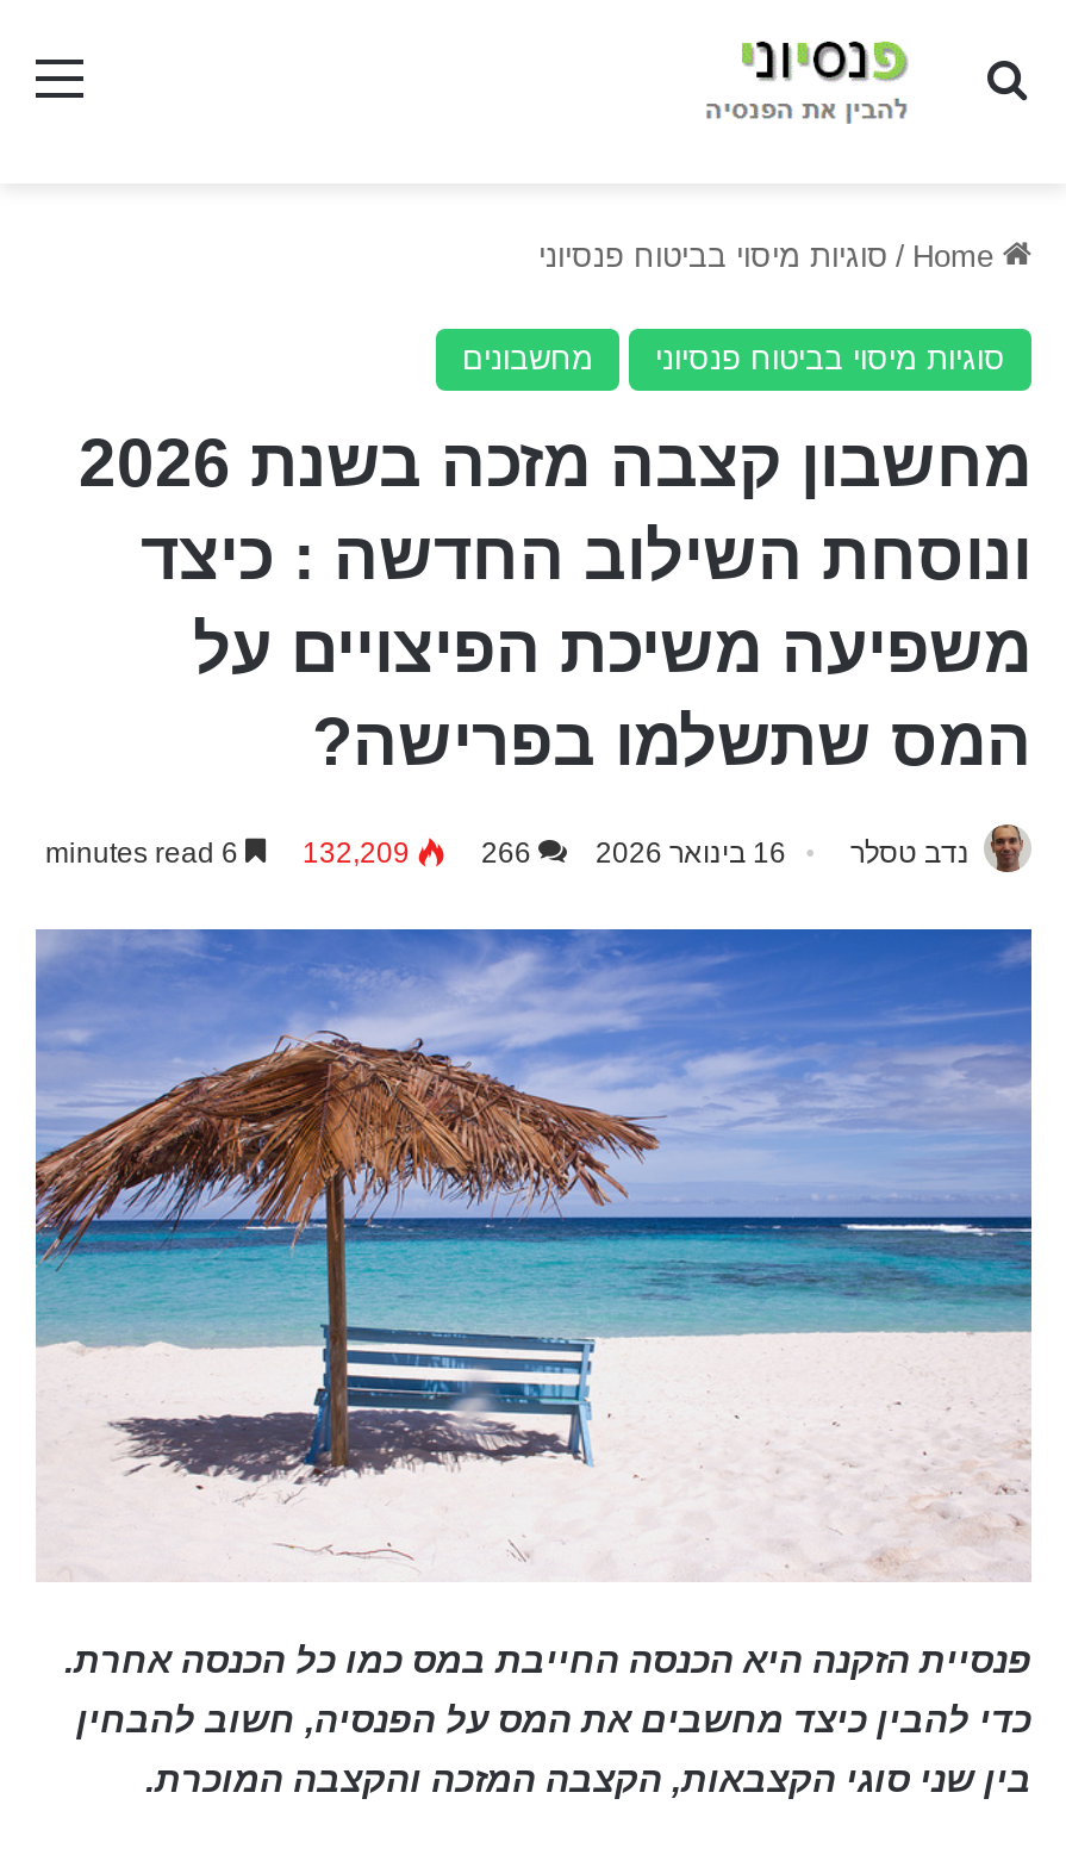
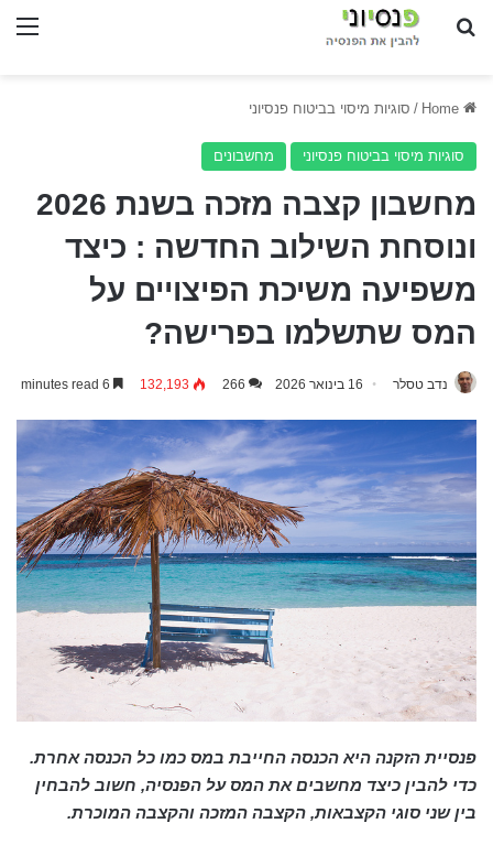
- 132,209
+ 132,193
